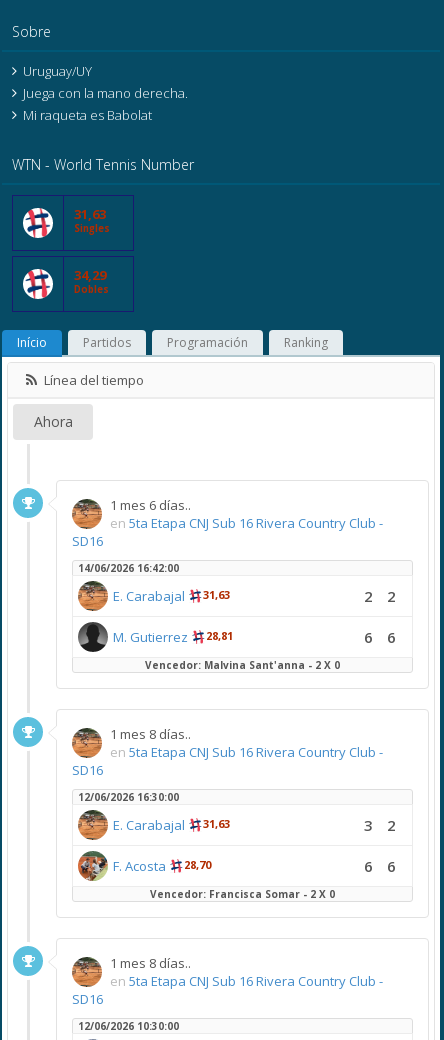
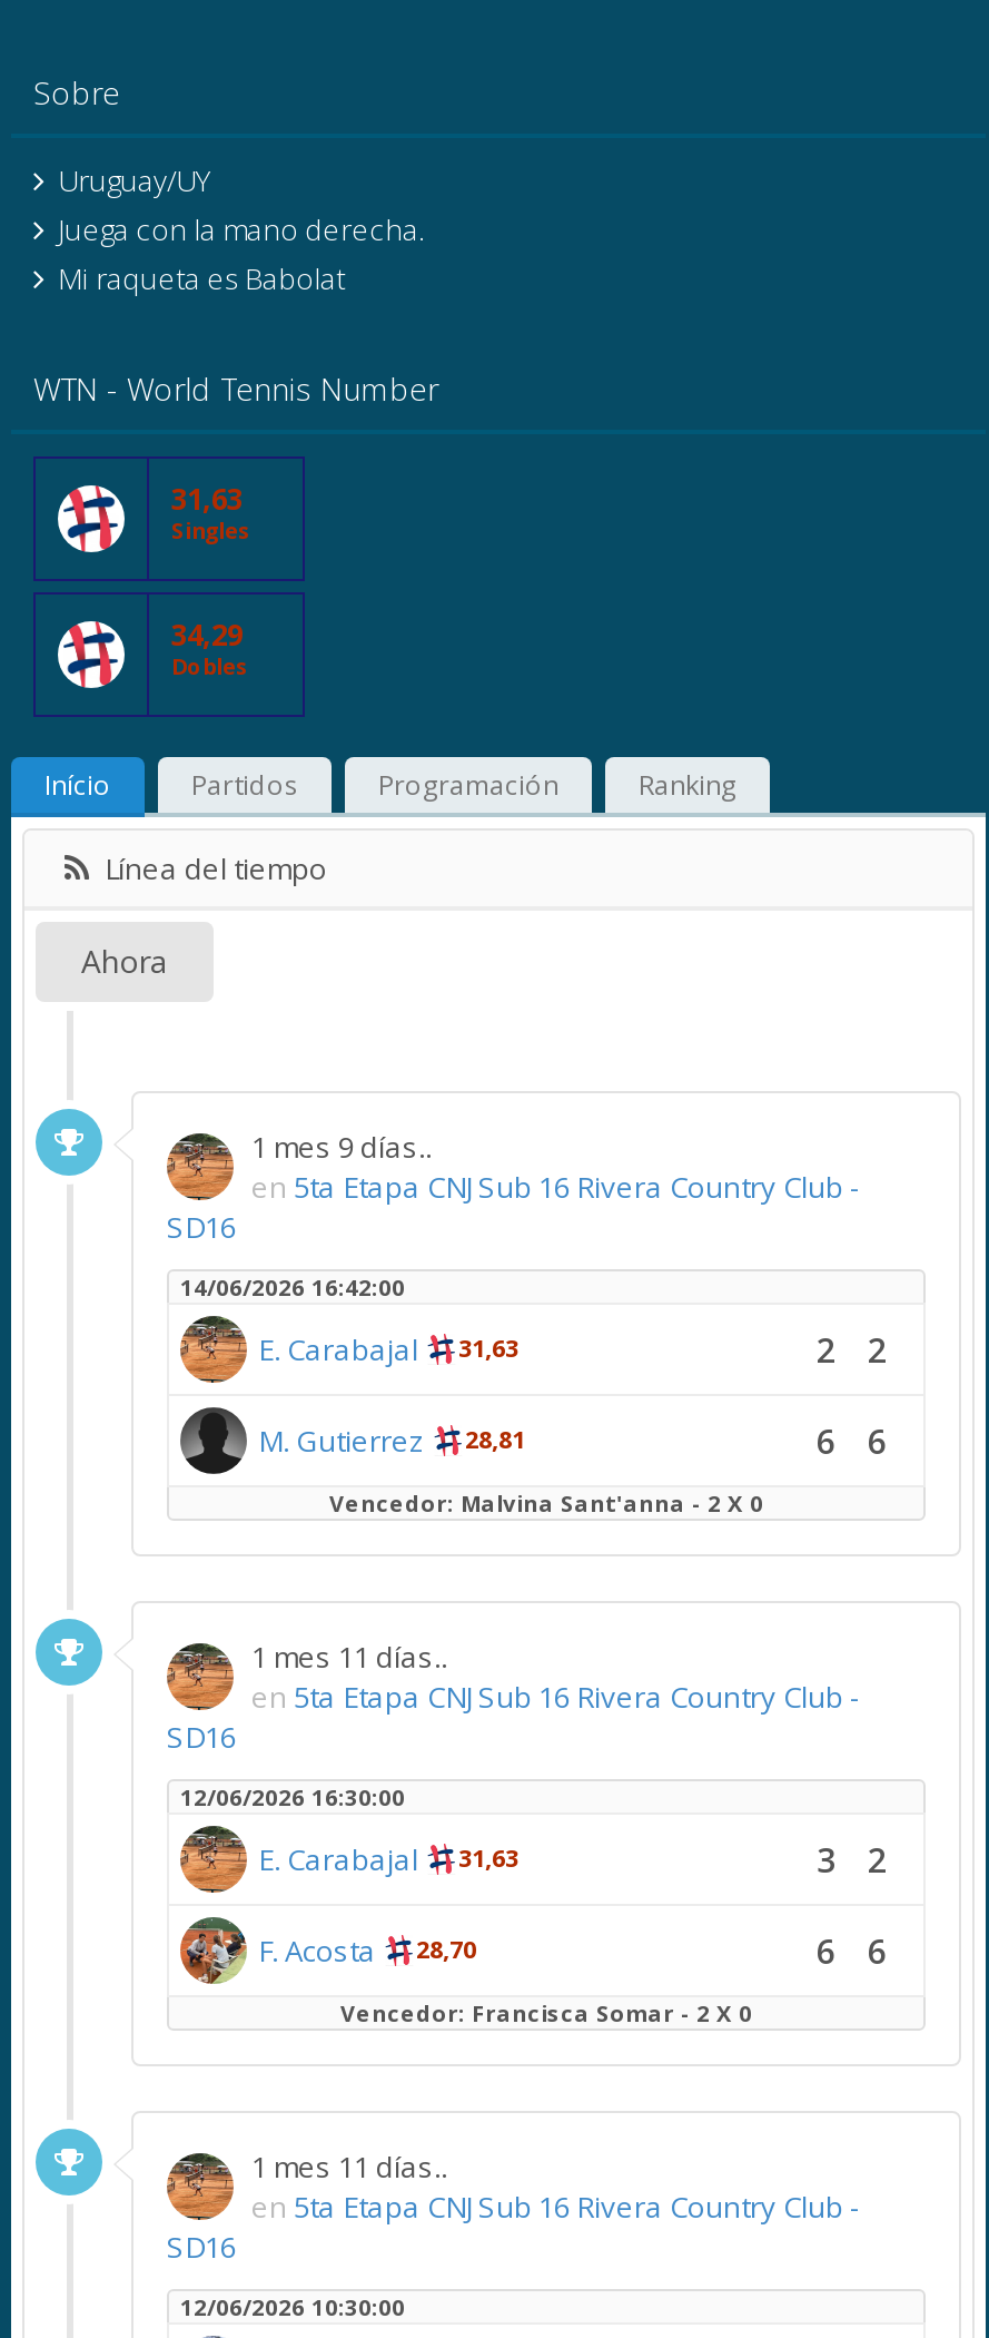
- 1 mes 6 días..
+ 1 mes 9 días..

- 1 mes 8 días..
+ 1 mes 11 días..

- 1 mes 8 días..
+ 1 mes 11 días..
